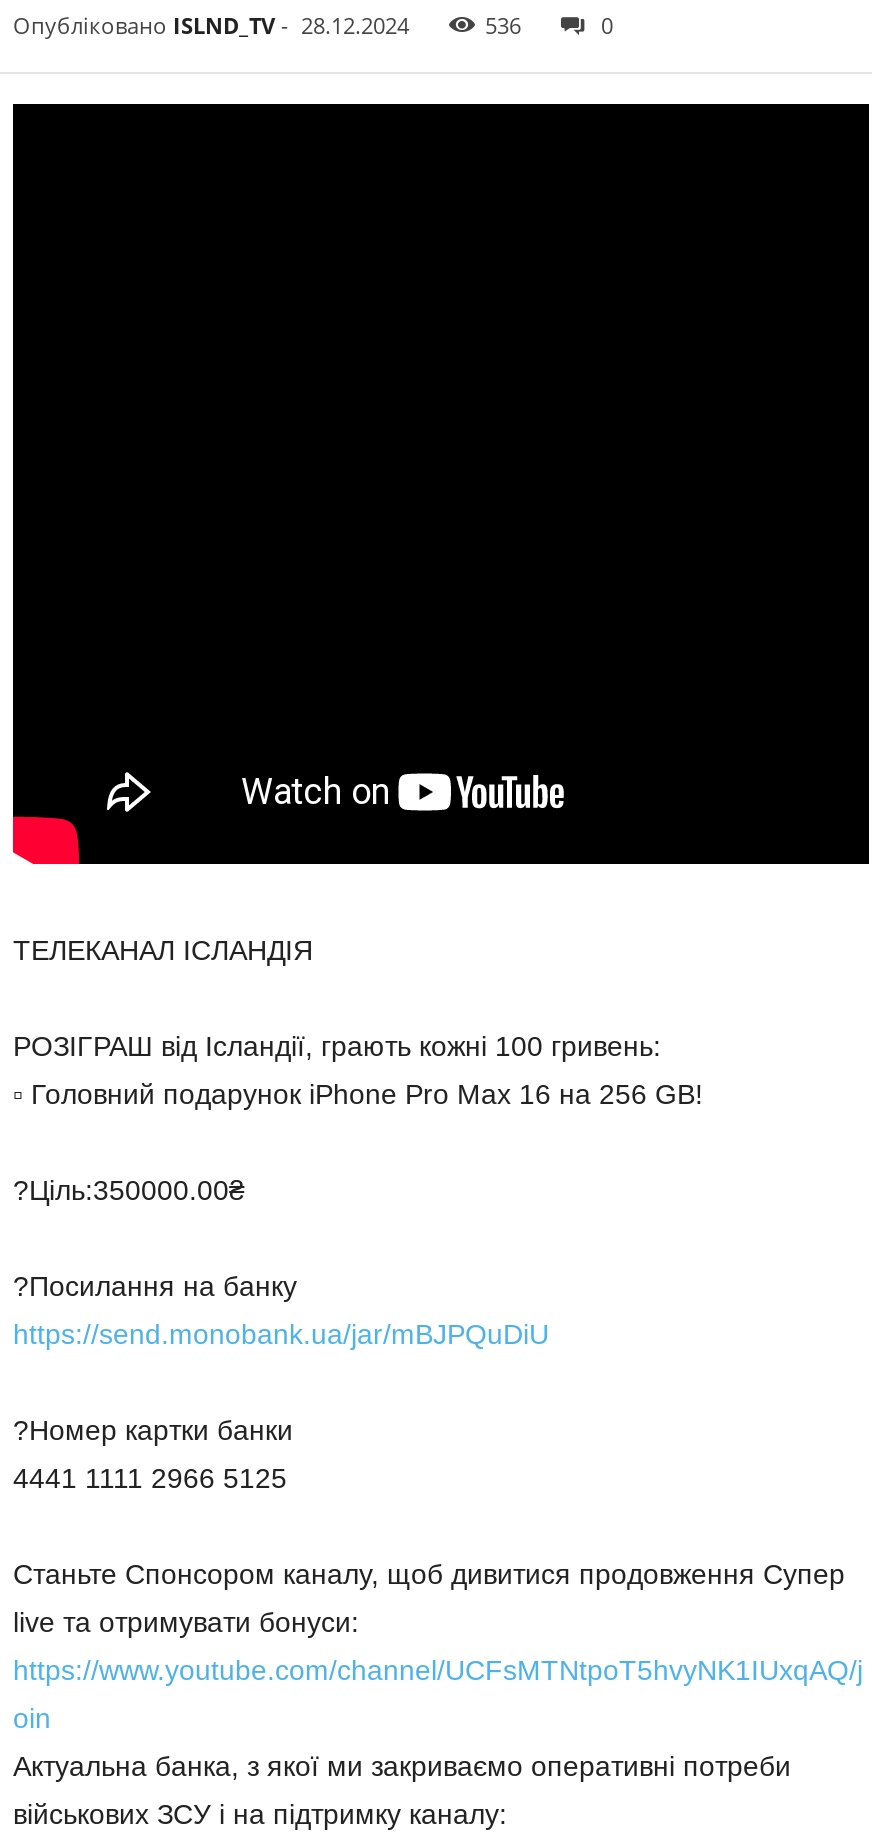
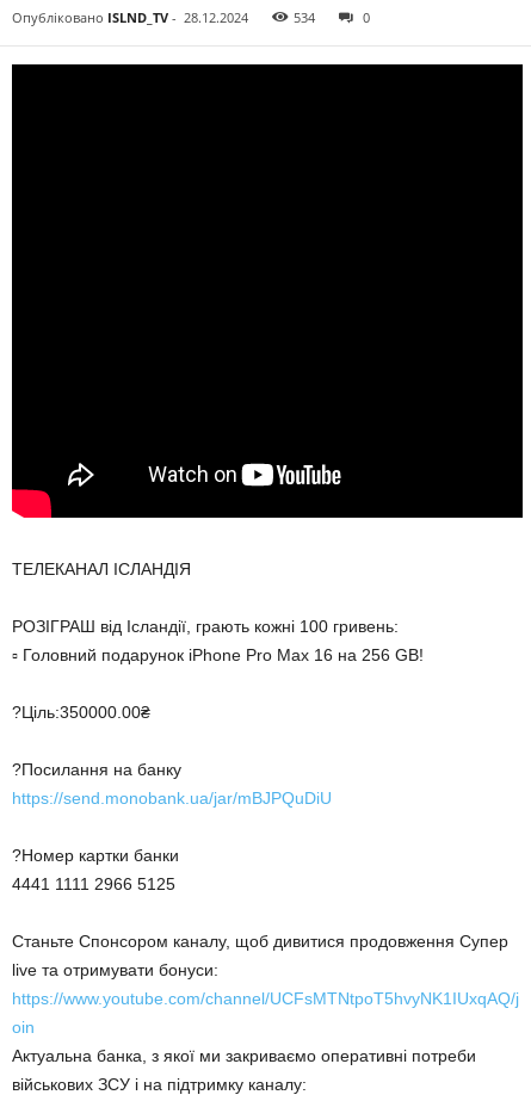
- 536
+ 534
